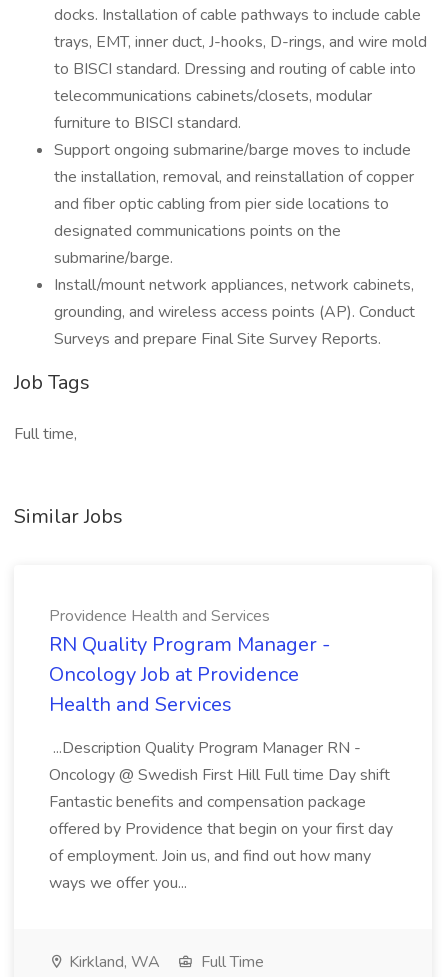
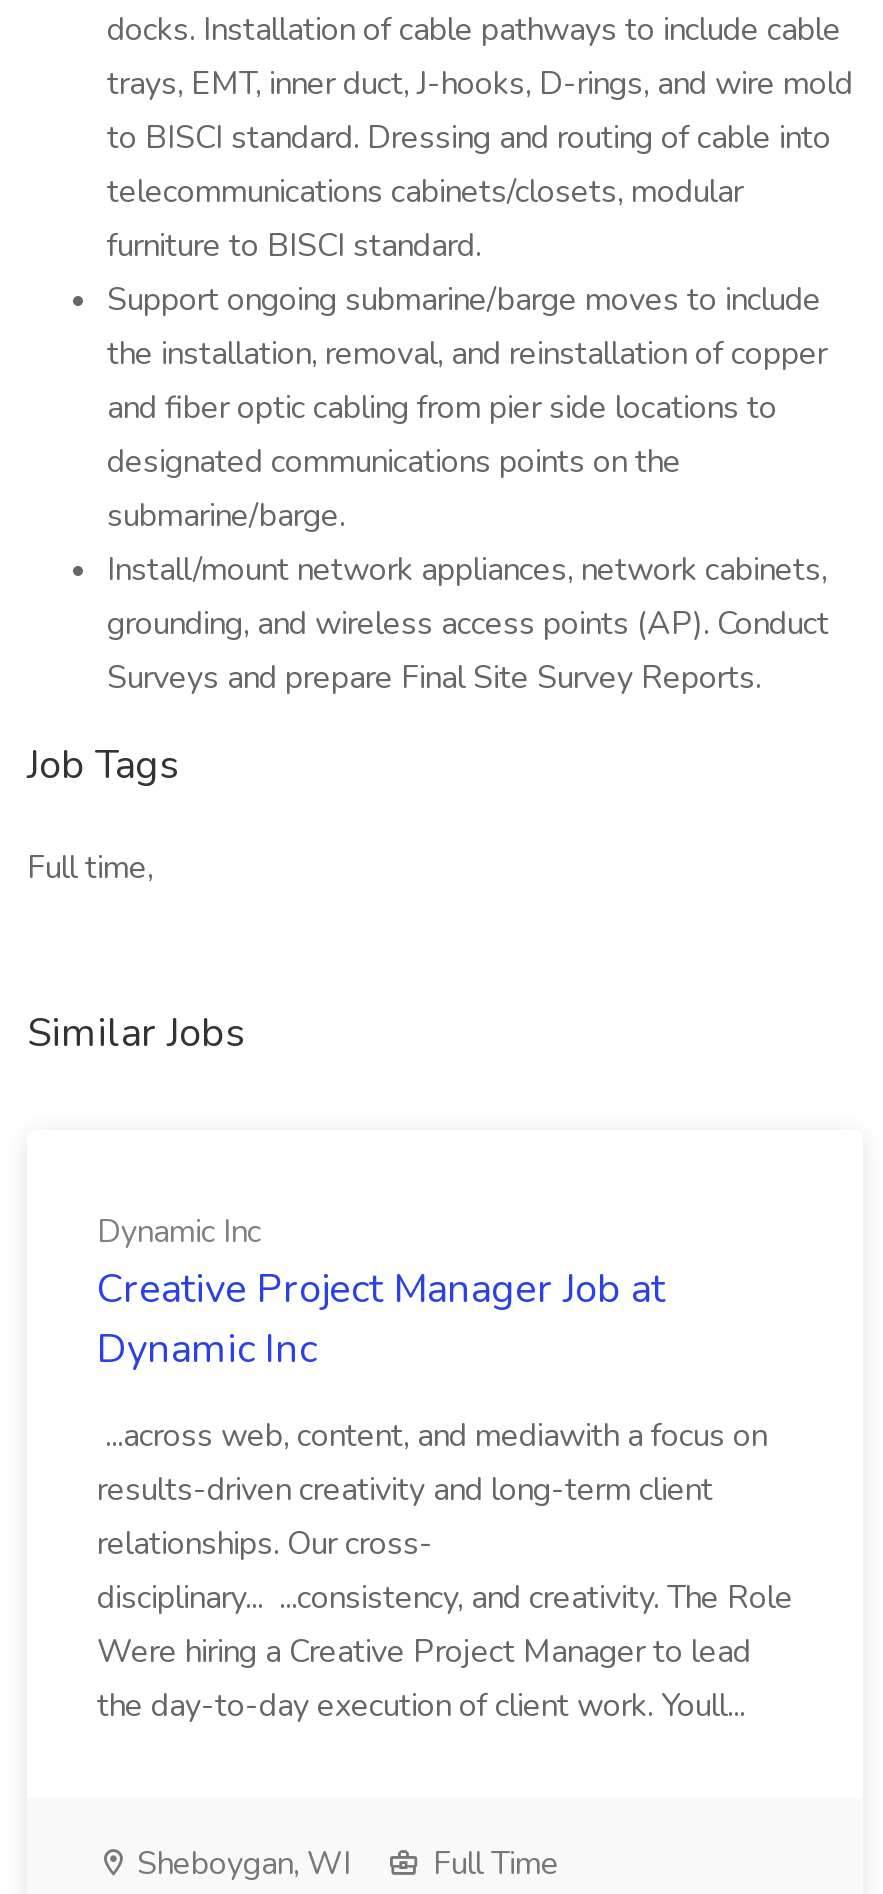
- Providence Health and Services
- RN Quality Program Manager -
- Oncology Job at Providence
- Health and Services
+ Dynamic Inc
+ Creative Project Manager Job at
+ Dynamic Inc

- ...Description Quality Program Manager RN -
- Oncology @ Swedish First Hill Full time Day shift
- Fantastic benefits and compensation package
- offered by Providence that begin on your first day
- of employment. Join us, and find out how many
- ways we offer you...
+ ...across web, content, and mediawith a focus on
+ results-driven creativity and long-term client
+ relationships. Our cross-
+ disciplinary... ...consistency, and creativity. The Role
+ Were hiring a Creative Project Manager to lead
+ the day-to-day execution of client work. Youll...

- Kirkland, WA
+ Sheboygan, WI
